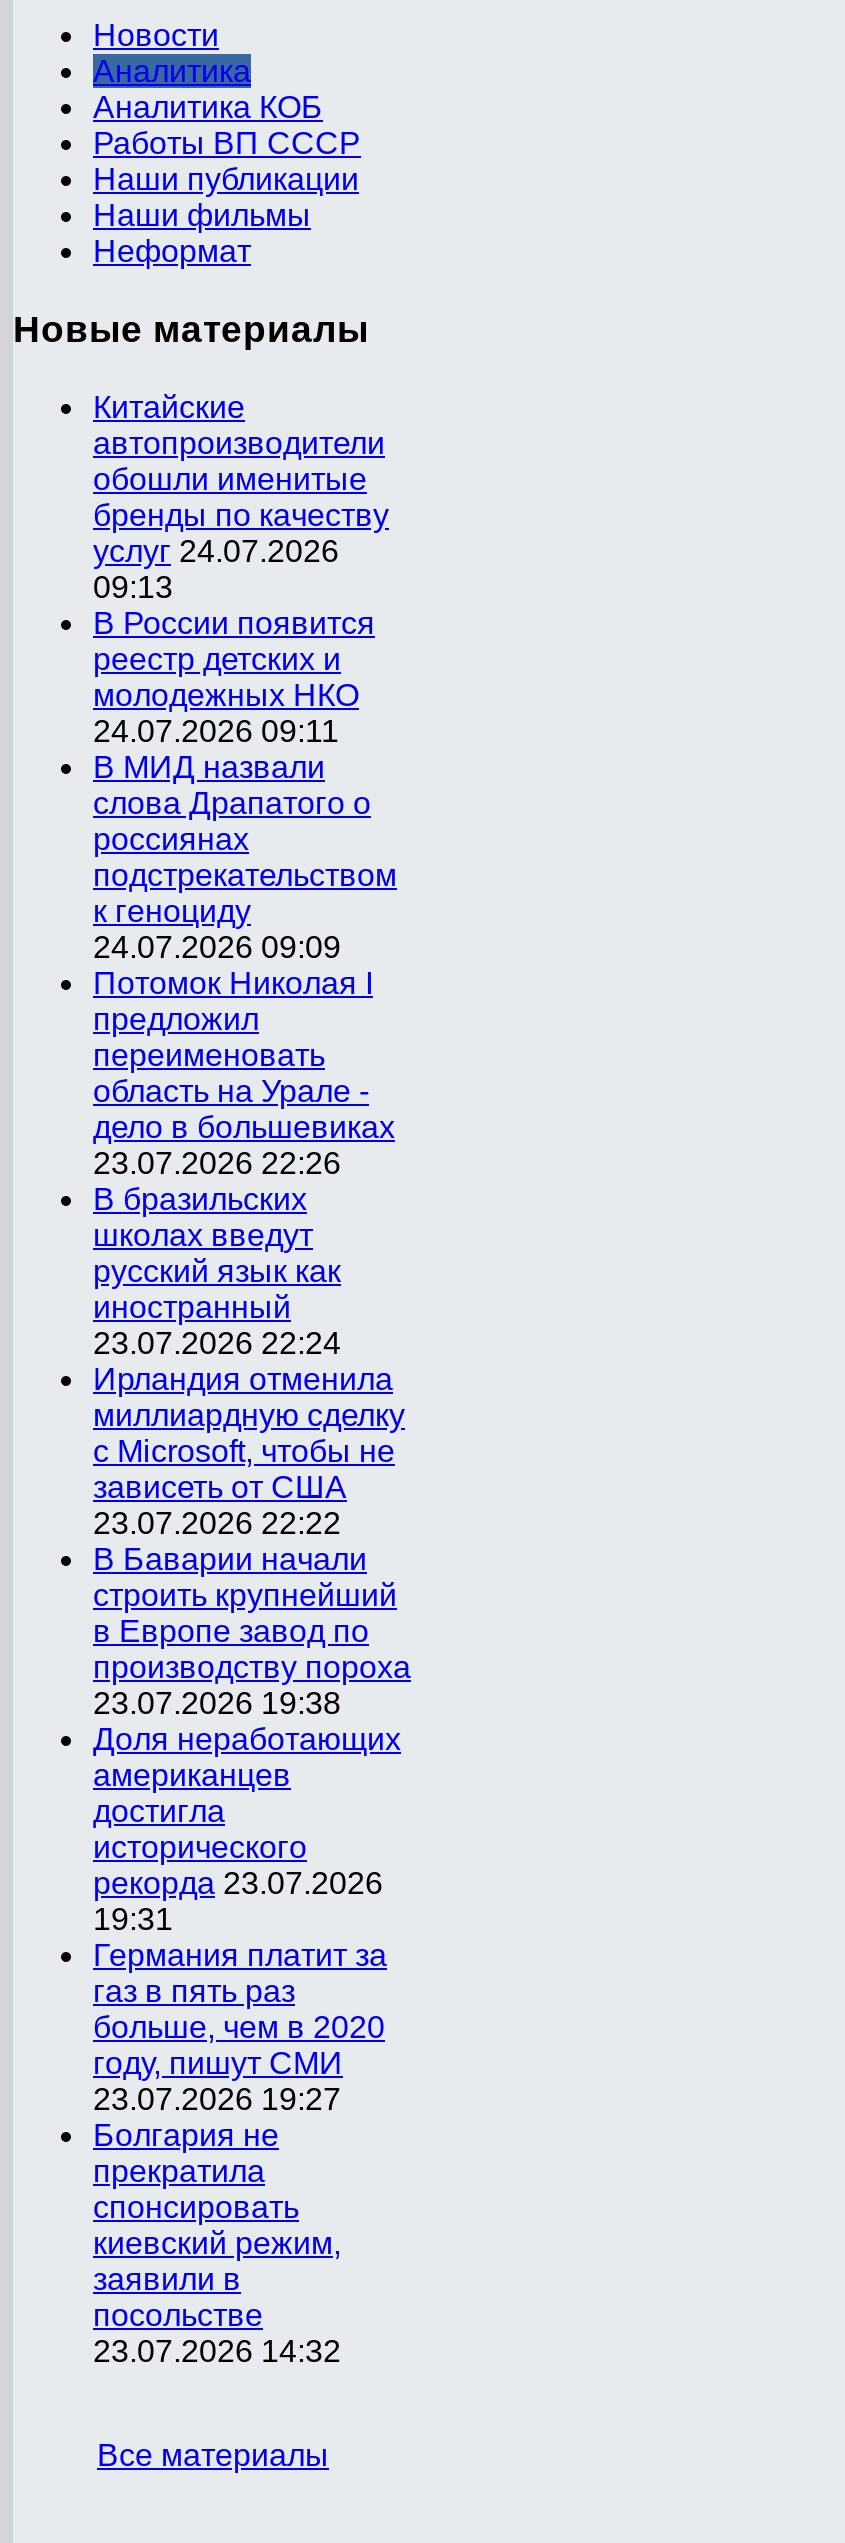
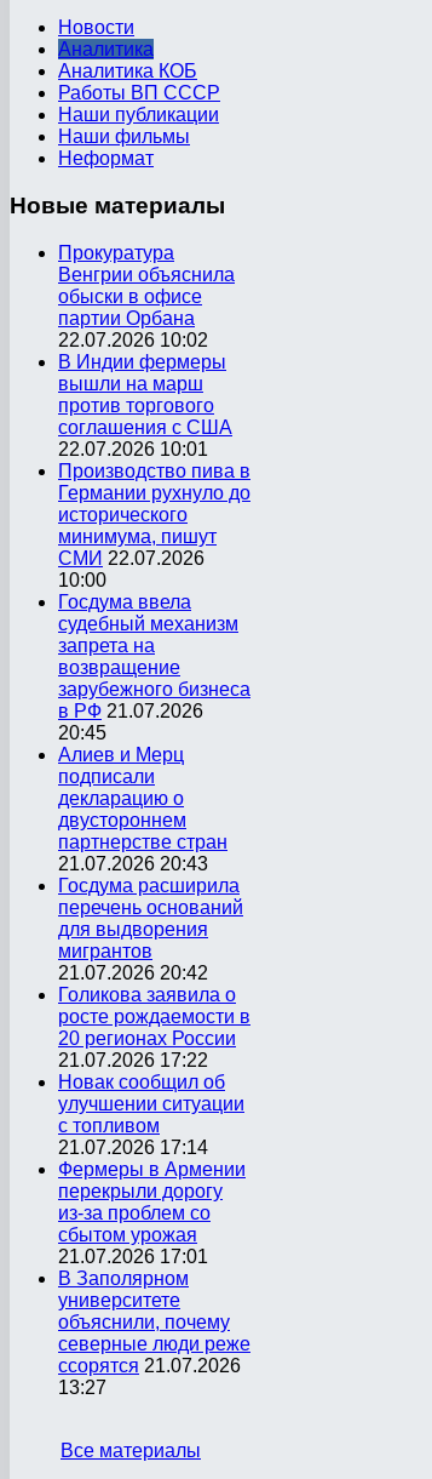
- Китайские
- автопроизводители
- обошли именитые
- бренды по качеству
- услуг 24.07.2026
- 09:13
- В России появится
- реестр детских и
- молодежных НКО
- 24.07.2026 09:11
- В МИД назвали
- слова Драпатого о
- россиянах
- подстрекательством
- к геноциду
- 24.07.2026 09:09
- Потомок Николая I
- предложил
- переименовать
- область на Урале -
- дело в большевиках
- 23.07.2026 22:26
- В бразильских
- школах введут
- русский язык как
- иностранный
- 23.07.2026 22:24
- Ирландия отменила
- миллиардную сделку
- с Microsoft, чтобы не
- зависеть от США
- 23.07.2026 22:22
- В Баварии начали
- строить крупнейший
- в Европе завод по
- производству пороха
- 23.07.2026 19:38
- Доля неработающих
- американцев
- достигла
+ Прокуратура
+ Венгрии объяснила
+ обыски в офисе
+ партии Орбана
+ 22.07.2026 10:02
+ В Индии фермеры
+ вышли на марш
+ против торгового
+ соглашения с США
+ 22.07.2026 10:01
+ Производство пива в
+ Германии рухнуло до

moved up: исторического

- рекорда 23.07.2026
- 19:31
- Германия платит за
- газ в пять раз
- больше, чем в 2020
- году, пишут СМИ
- 23.07.2026 19:27
- Болгария не
- прекратила
- спонсировать
- киевский режим,
- заявили в
- посольстве
- 23.07.2026 14:32
+ минимума, пишут
+ СМИ 22.07.2026
+ 10:00
+ Госдума ввела
+ судебный механизм
+ запрета на
+ возвращение
+ зарубежного бизнеса
+ в РФ 21.07.2026
+ 20:45
+ Алиев и Мерц
+ подписали
+ декларацию о
+ двустороннем
+ партнерстве стран
+ 21.07.2026 20:43
+ Госдума расширила
+ перечень оснований
+ для выдворения
+ мигрантов
+ 21.07.2026 20:42
+ Голикова заявила о
+ росте рождаемости в
+ 20 регионах России
+ 21.07.2026 17:22
+ Новак сообщил об
+ улучшении ситуации
+ с топливом
+ 21.07.2026 17:14
+ Фермеры в Армении
+ перекрыли дорогу
+ из-за проблем со
+ сбытом урожая
+ 21.07.2026 17:01
+ В Заполярном
+ университете
+ объяснили, почему
+ северные люди реже
+ ссорятся 21.07.2026
+ 13:27
